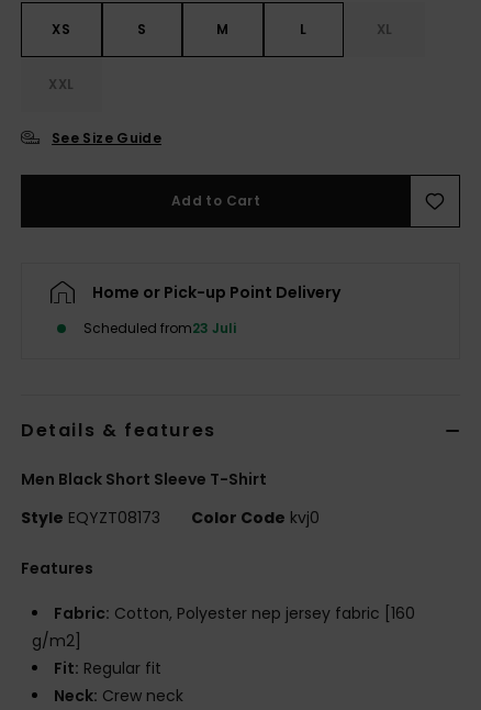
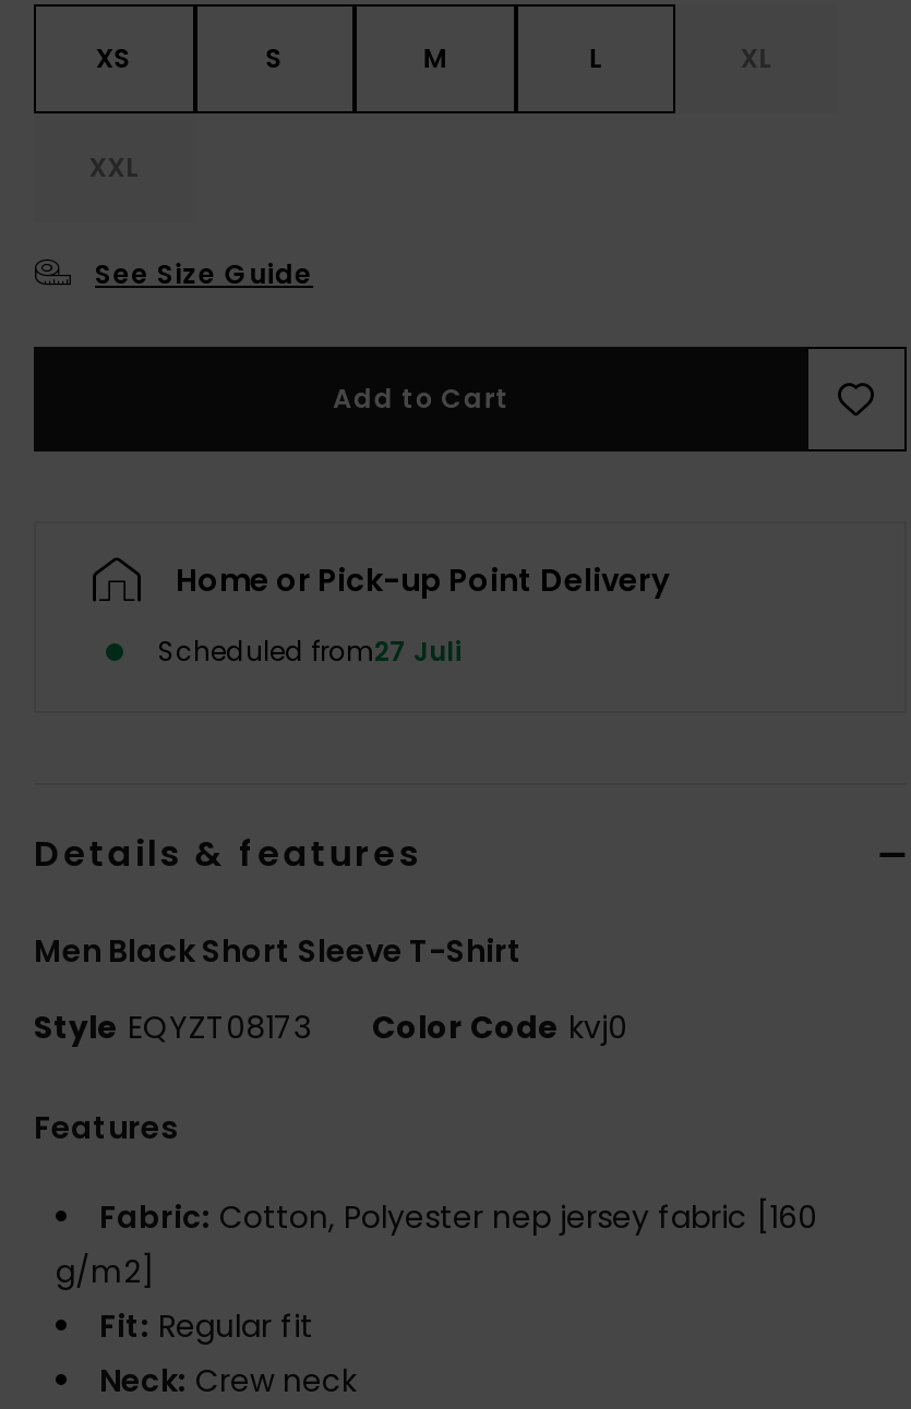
- Scheduled from23 Juli
+ Scheduled from27 Juli
